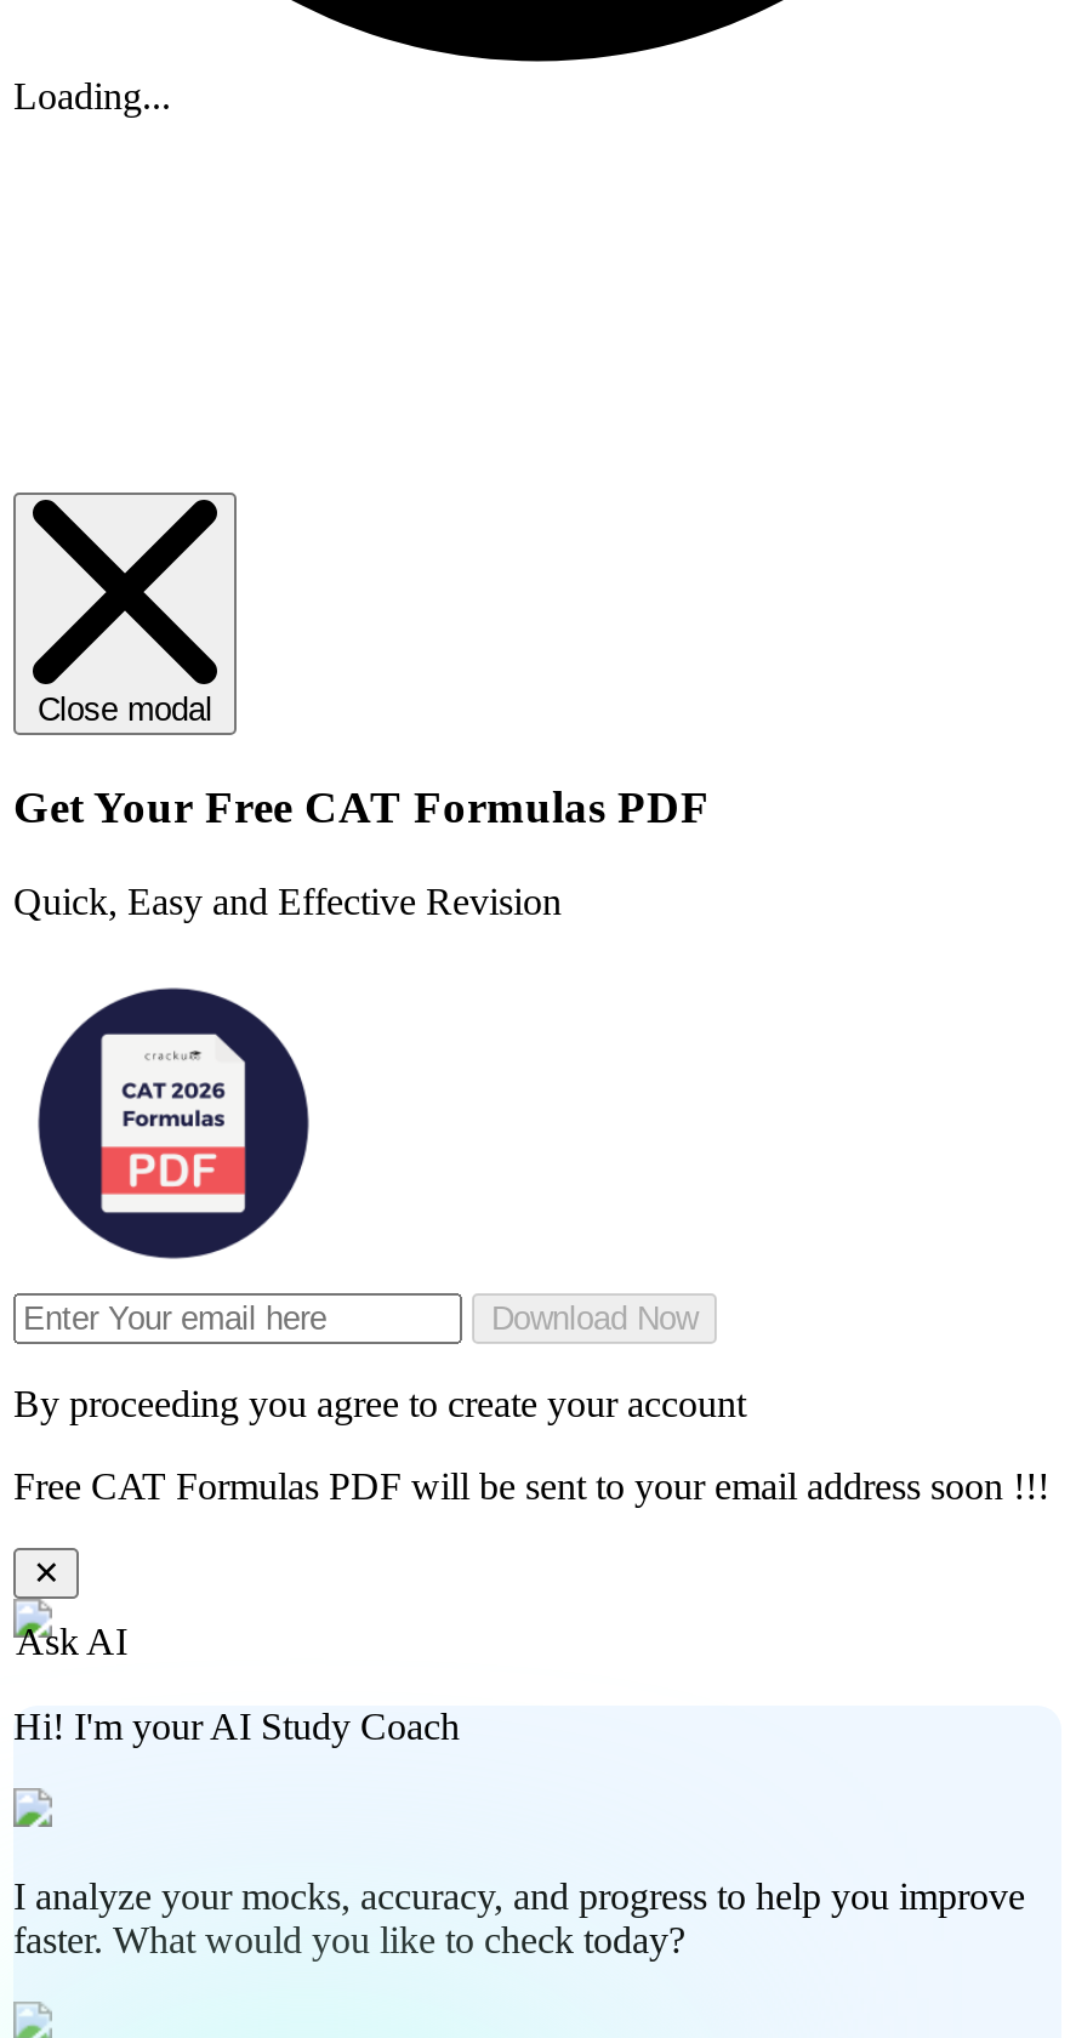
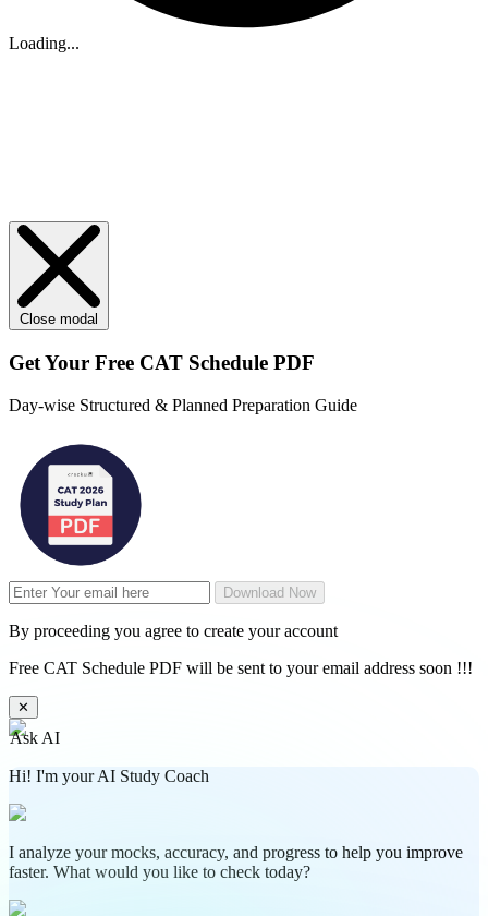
- Get Your Free CAT Formulas PDF
+ Get Your Free CAT Schedule PDF

- Quick, Easy and Effective Revision
+ Day-wise Structured & Planned Preparation Guide

- Free CAT Formulas PDF will be sent to your email address soon !!!
+ Free CAT Schedule PDF will be sent to your email address soon !!!
